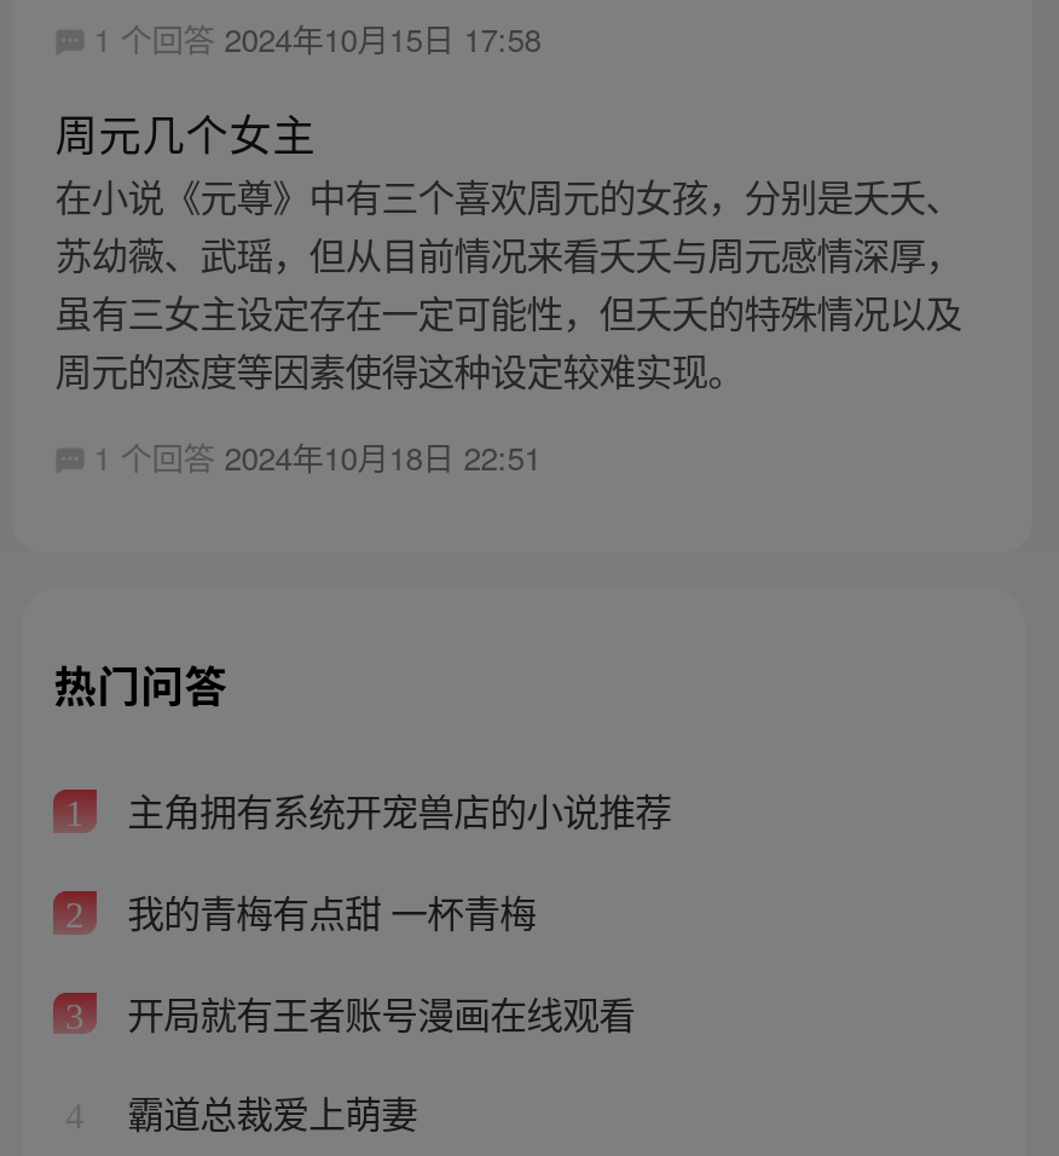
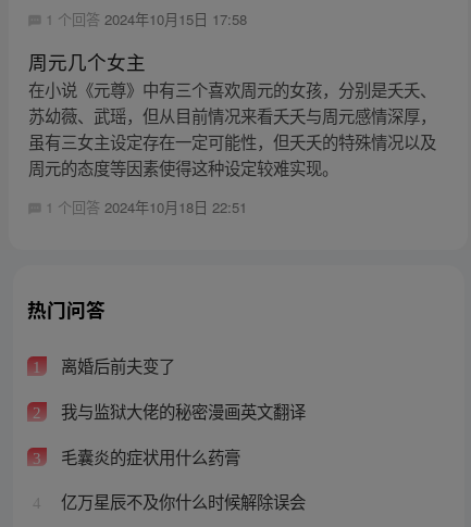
- 主角拥有系统开宠兽店的小说推荐
+ 离婚后前夫变了

- 我的青梅有点甜 一杯青梅
+ 我与监狱大佬的秘密漫画英文翻译

- 开局就有王者账号漫画在线观看
+ 毛囊炎的症状用什么药膏

- 霸道总裁爱上萌妻
+ 亿万星辰不及你什么时候解除误会
